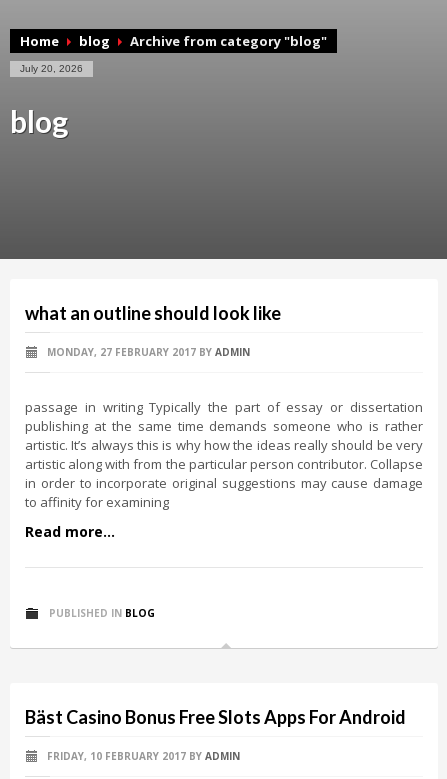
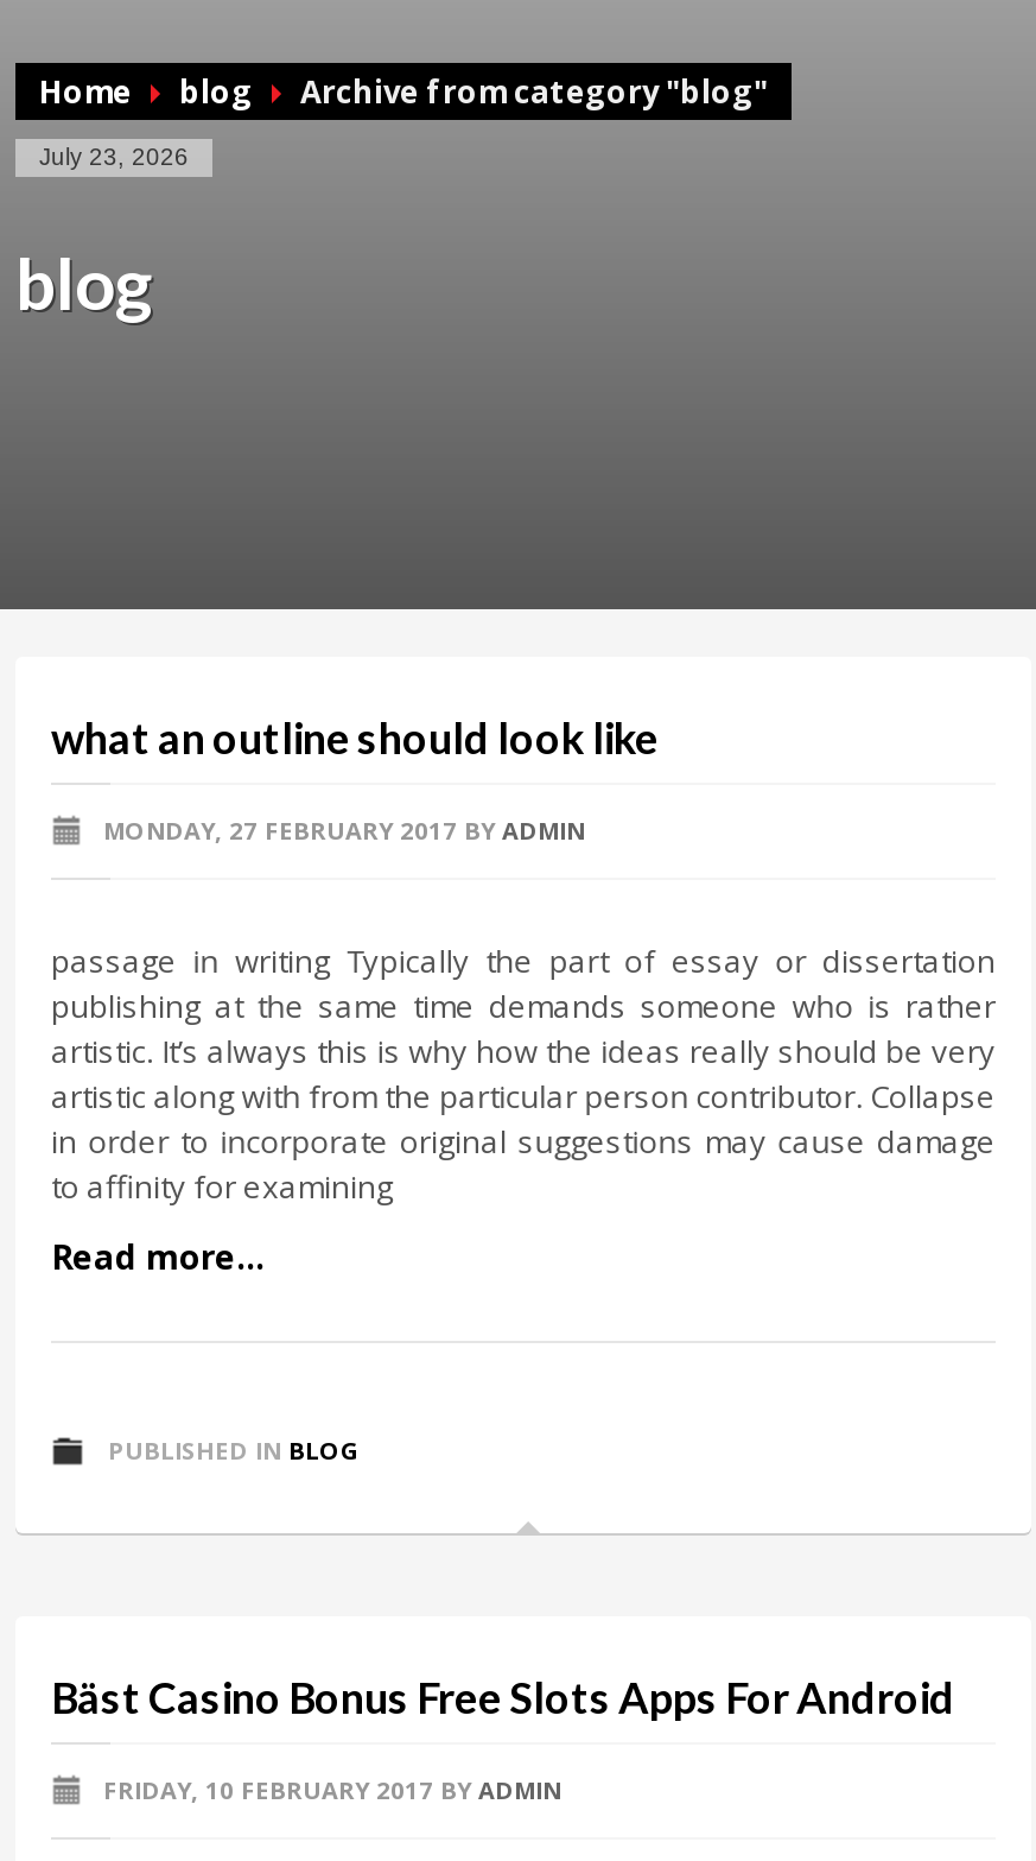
- July 20, 2026
+ July 23, 2026
